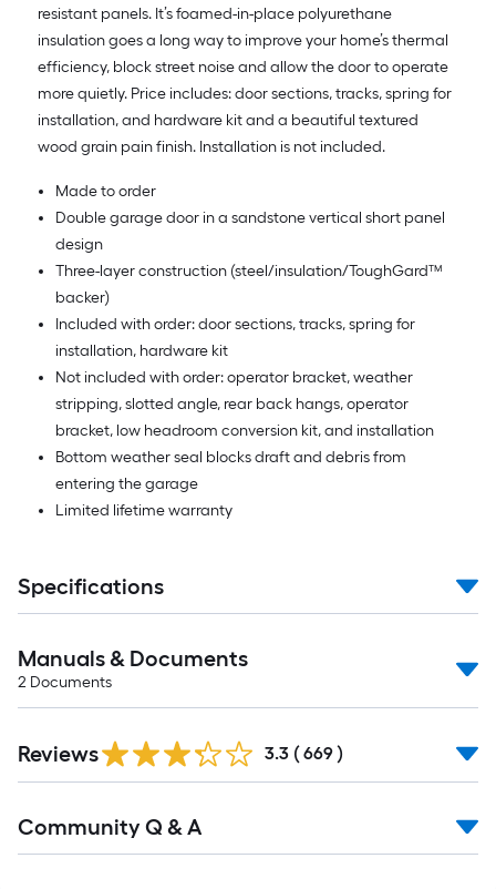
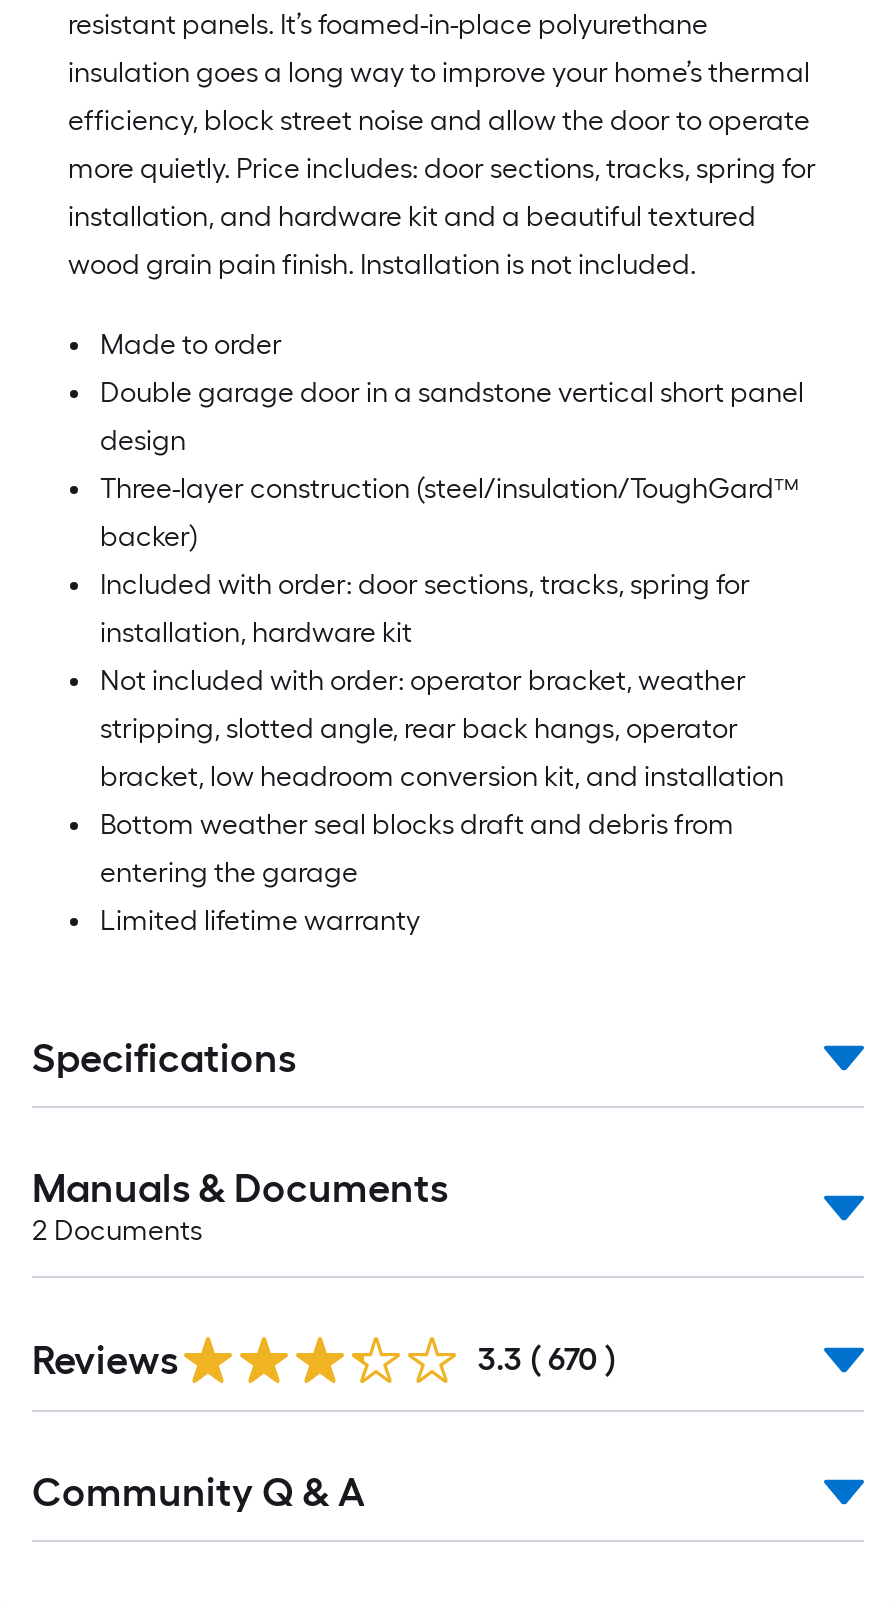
- 3.3 ( 669 )
+ 3.3 ( 670 )
